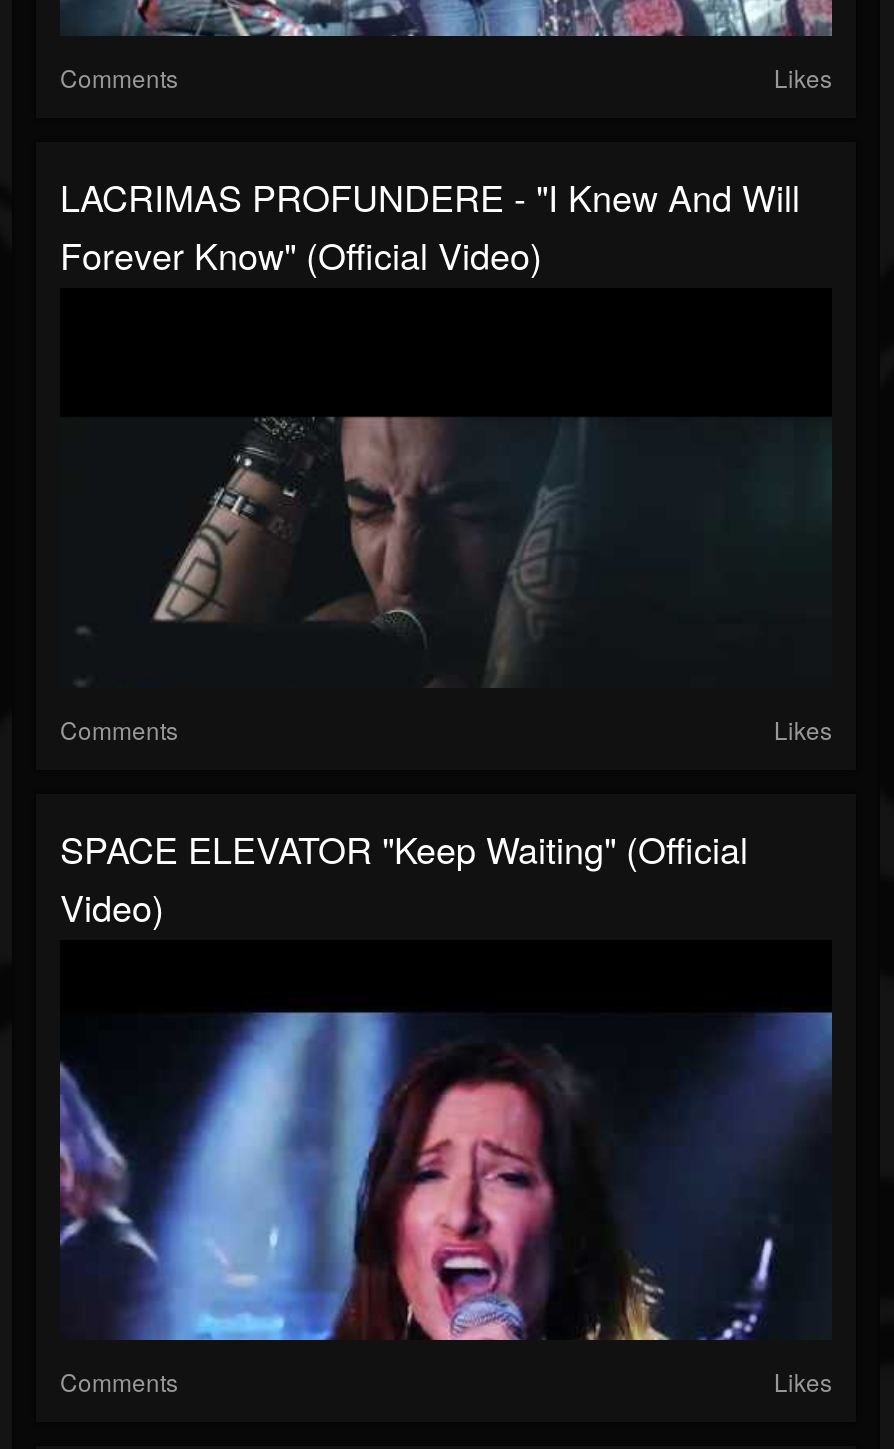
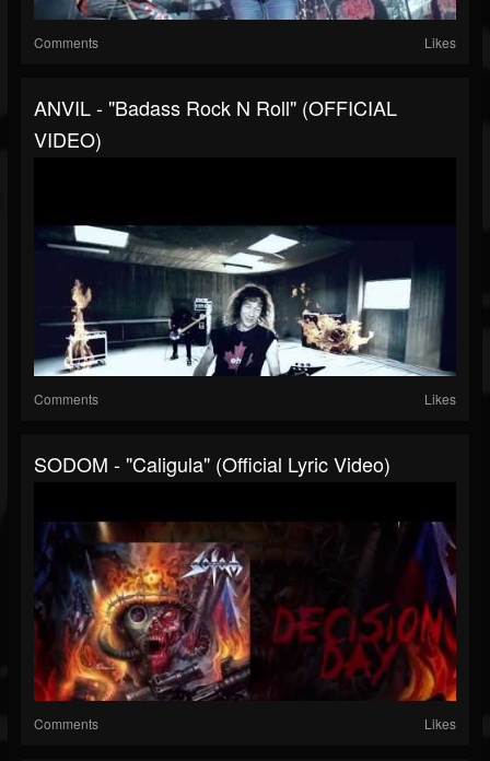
- LACRIMAS PROFUNDERE - "I Knew And Will
- Forever Know" (official Video)
+ ANVIL - "Badass Rock N Roll" (OFFICIAL
+ VIDEO)

- [image]
+ [image]

- SPACE ELEVATOR "Keep Waiting" (Official
- Video)
+ SODOM - "Caligula" (Official Lyric Video)

- [image]
+ [image]
